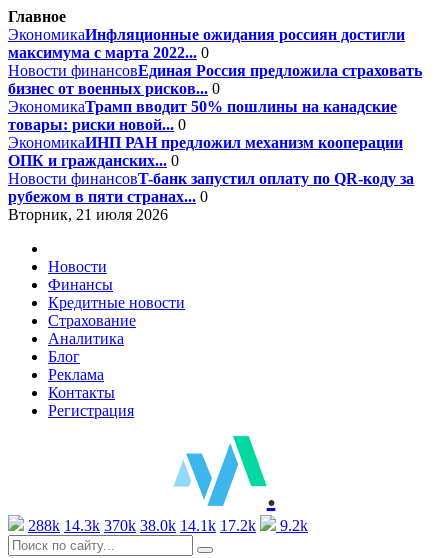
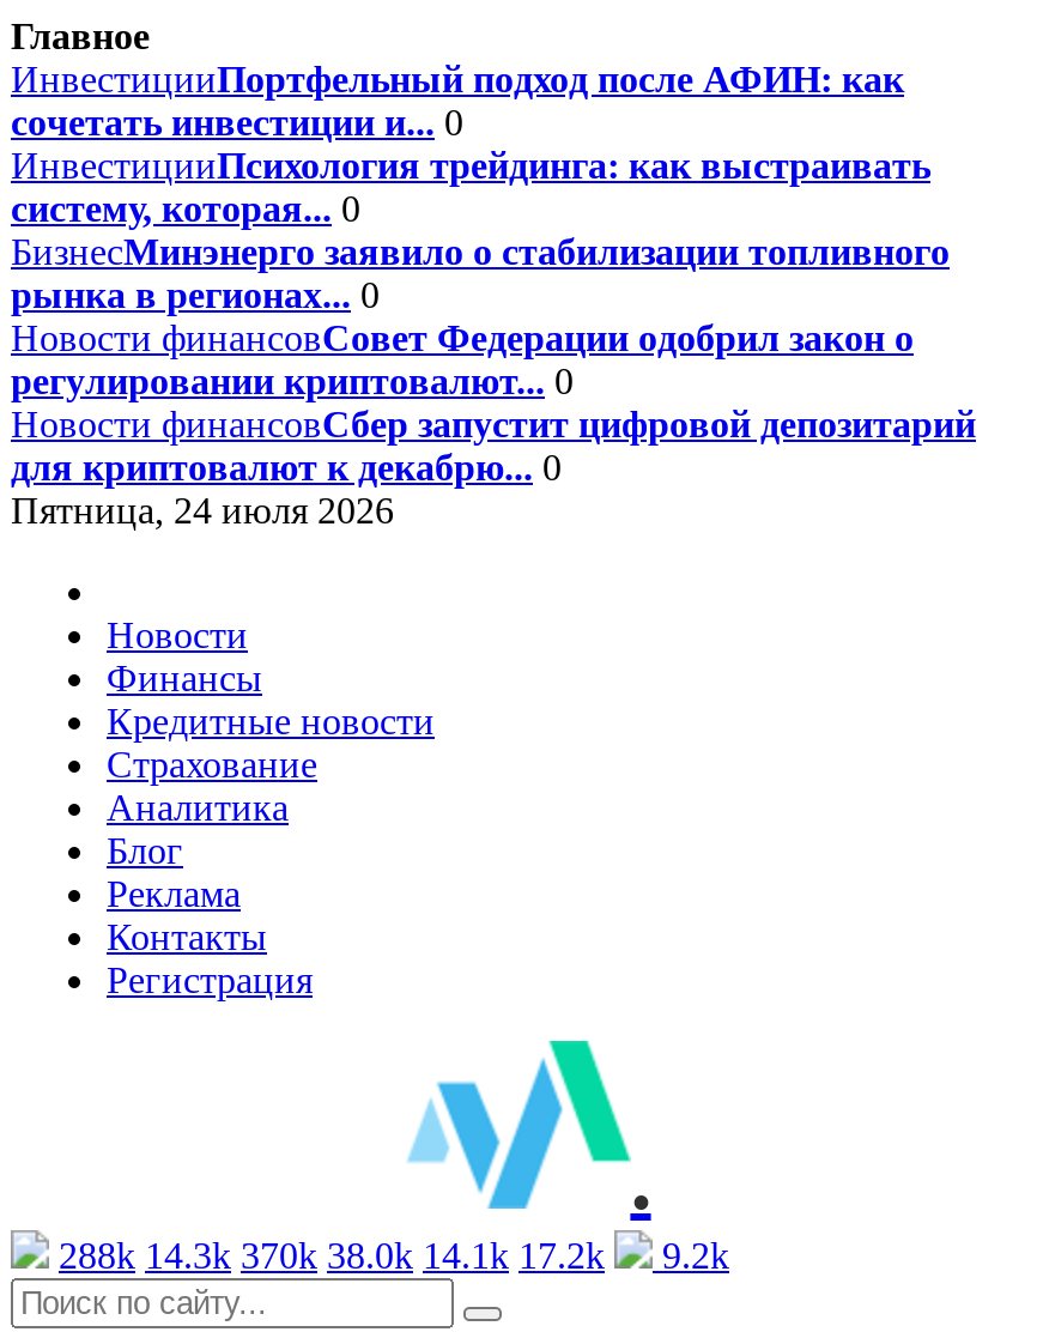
- ЭкономикаИнфляционные ожидания россиян достигли
- максимума с марта 2022... 0
- Новости финансовЕдиная Россия предложила страховать
- бизнес от военных рисков... 0
- ЭкономикаТрамп вводит 50% пошлины на канадские
- товары: риски новой... 0
- ЭкономикаИНП РАН предложил механизм кооперации
- ОПК и гражданских... 0
- Новости финансовT-банк запустил оплату по QR-коду за
- рубежом в пяти странах... 0
- Вторник, 21 июля 2026
+ ИнвестицииПортфельный подход после АФИН: как
+ сочетать инвестиции и... 0
+ ИнвестицииПсихология трейдинга: как выстраивать
+ систему, которая... 0
+ БизнесМинэнерго заявило о стабилизации топливного
+ рынка в регионах... 0
+ Новости финансовСовет Федерации одобрил закон о
+ регулировании криптовалют... 0
+ Новости финансовСбер запустит цифровой депозитарий
+ для криптовалют к декабрю... 0
+ Пятница, 24 июля 2026
